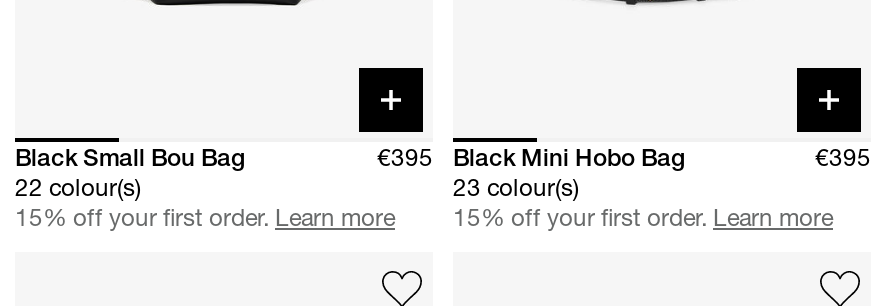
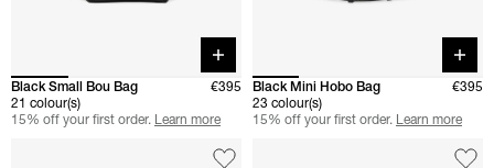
- 22 colour(s)
+ 21 colour(s)
